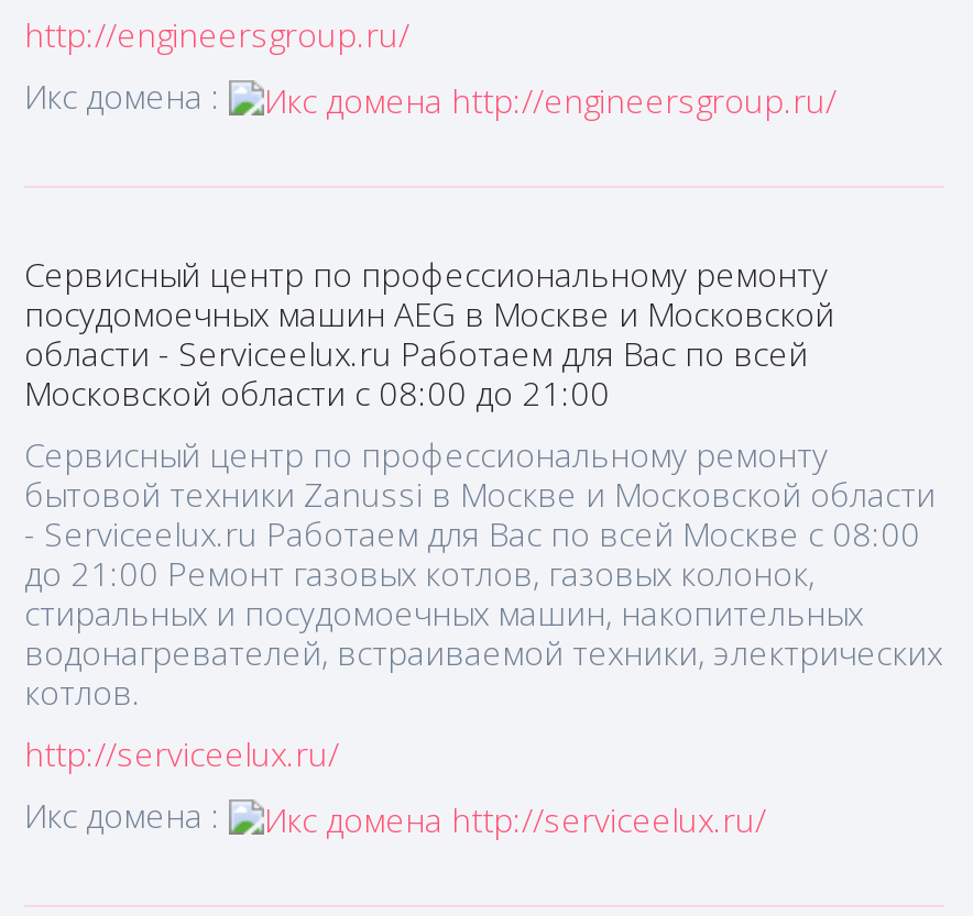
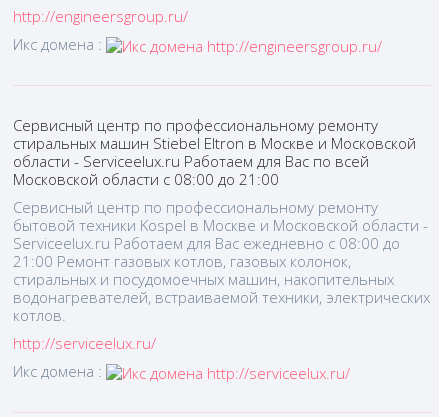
- посудомоечных машин AEG в Москве и Московской
+ стиральных машин Stiebel Eltron в Москве и Московской

- бытовой техники Zanussi в Москве и Московской области
- - Serviceelux.ru Работаем для Вас по всей Москве с 08:00
- до 21:00 Ремонт газовых котлов, газовых колонок,
+ бытовой техники Kospel в Москве и Московской области -
+ Serviceelux.ru Работаем для Вас ежедневно с 08:00 до
+ 21:00 Ремонт газовых котлов, газовых колонок,
